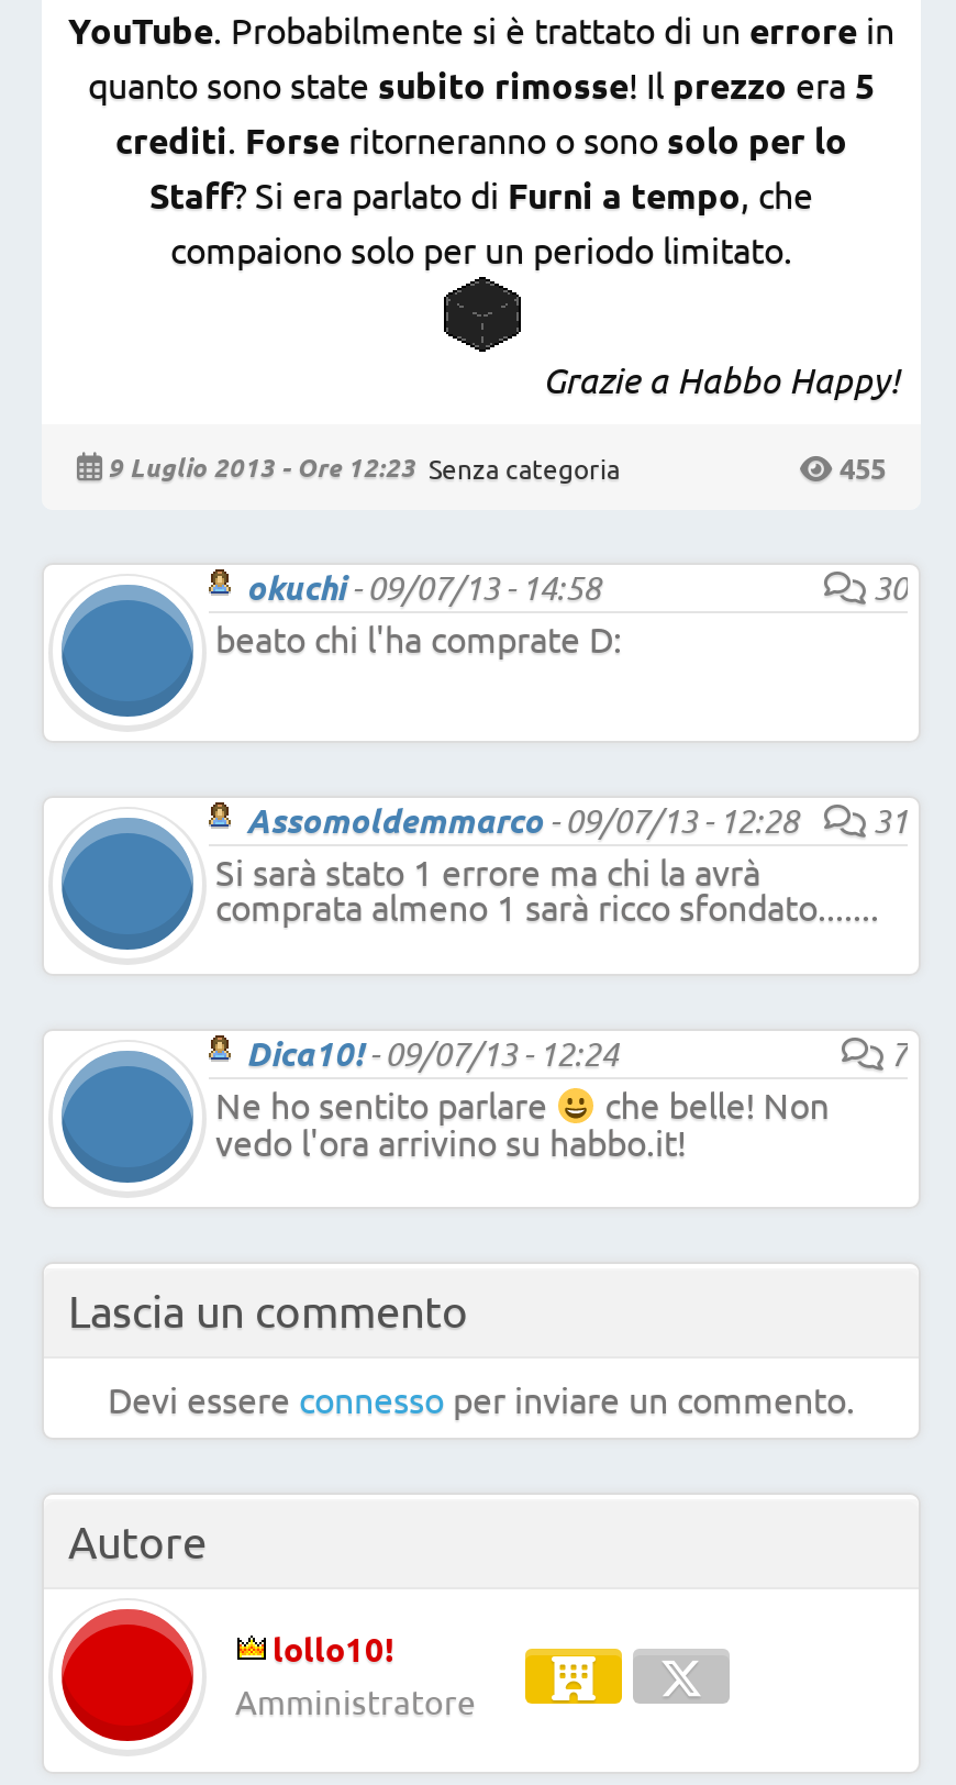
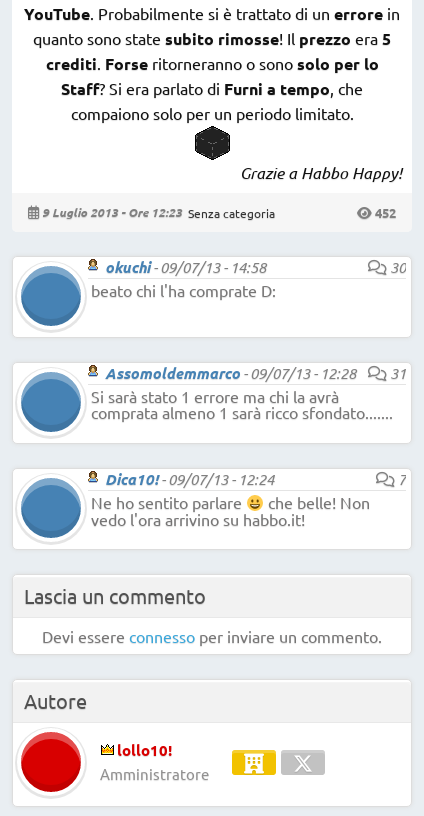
- 455
+ 452
